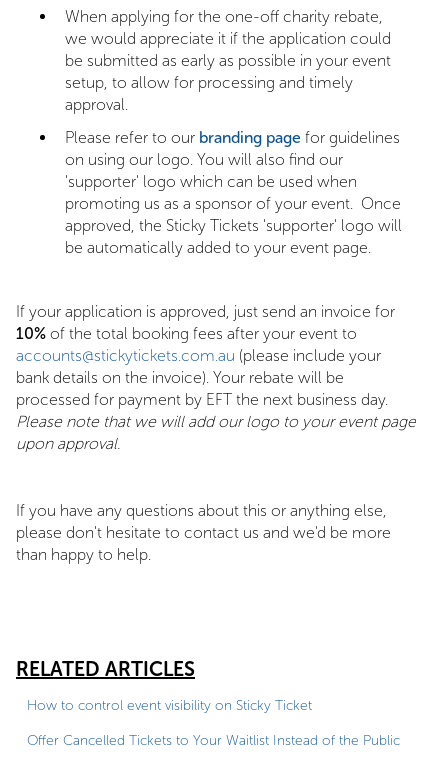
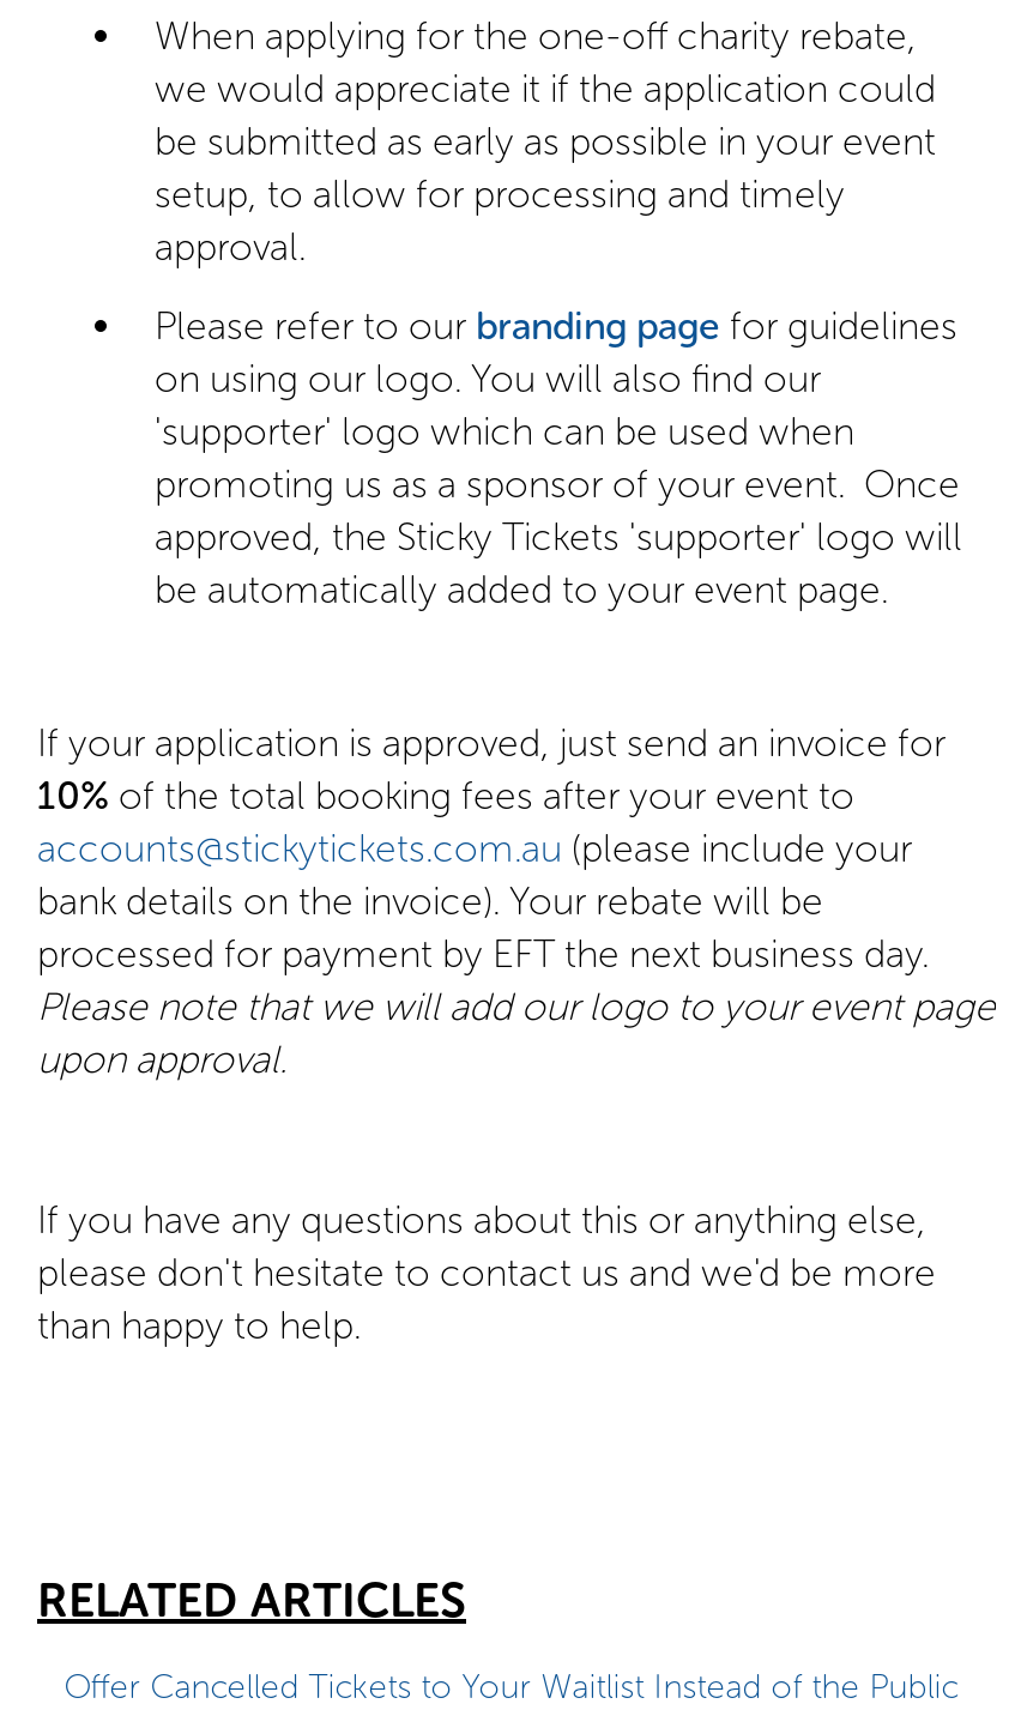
- How to control event visibility on Sticky Ticket
